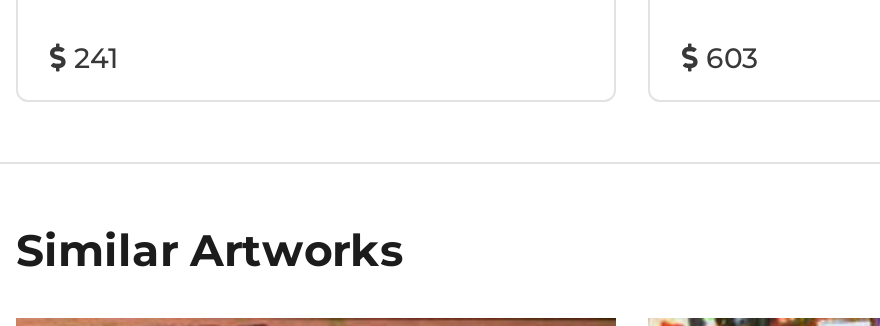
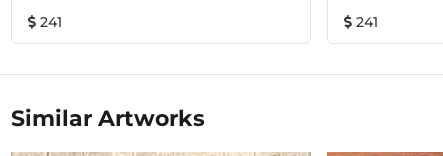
- 603
+ 241
